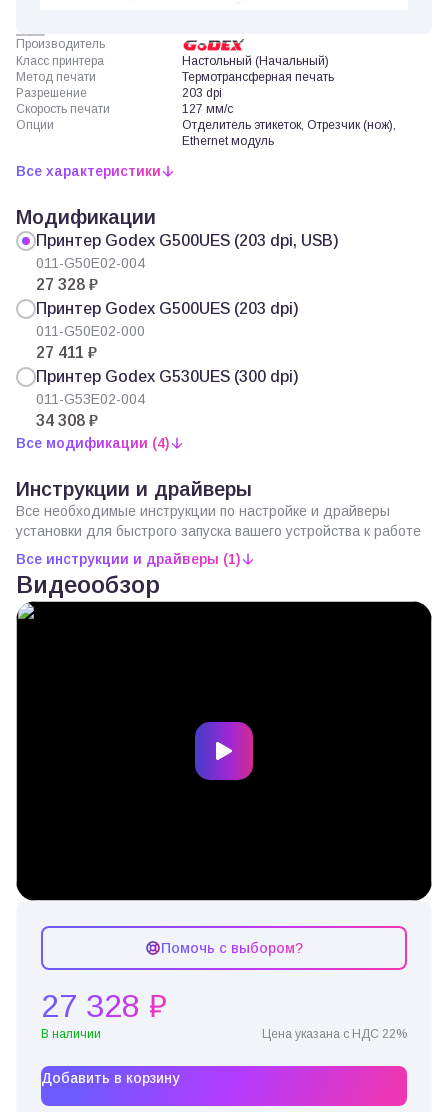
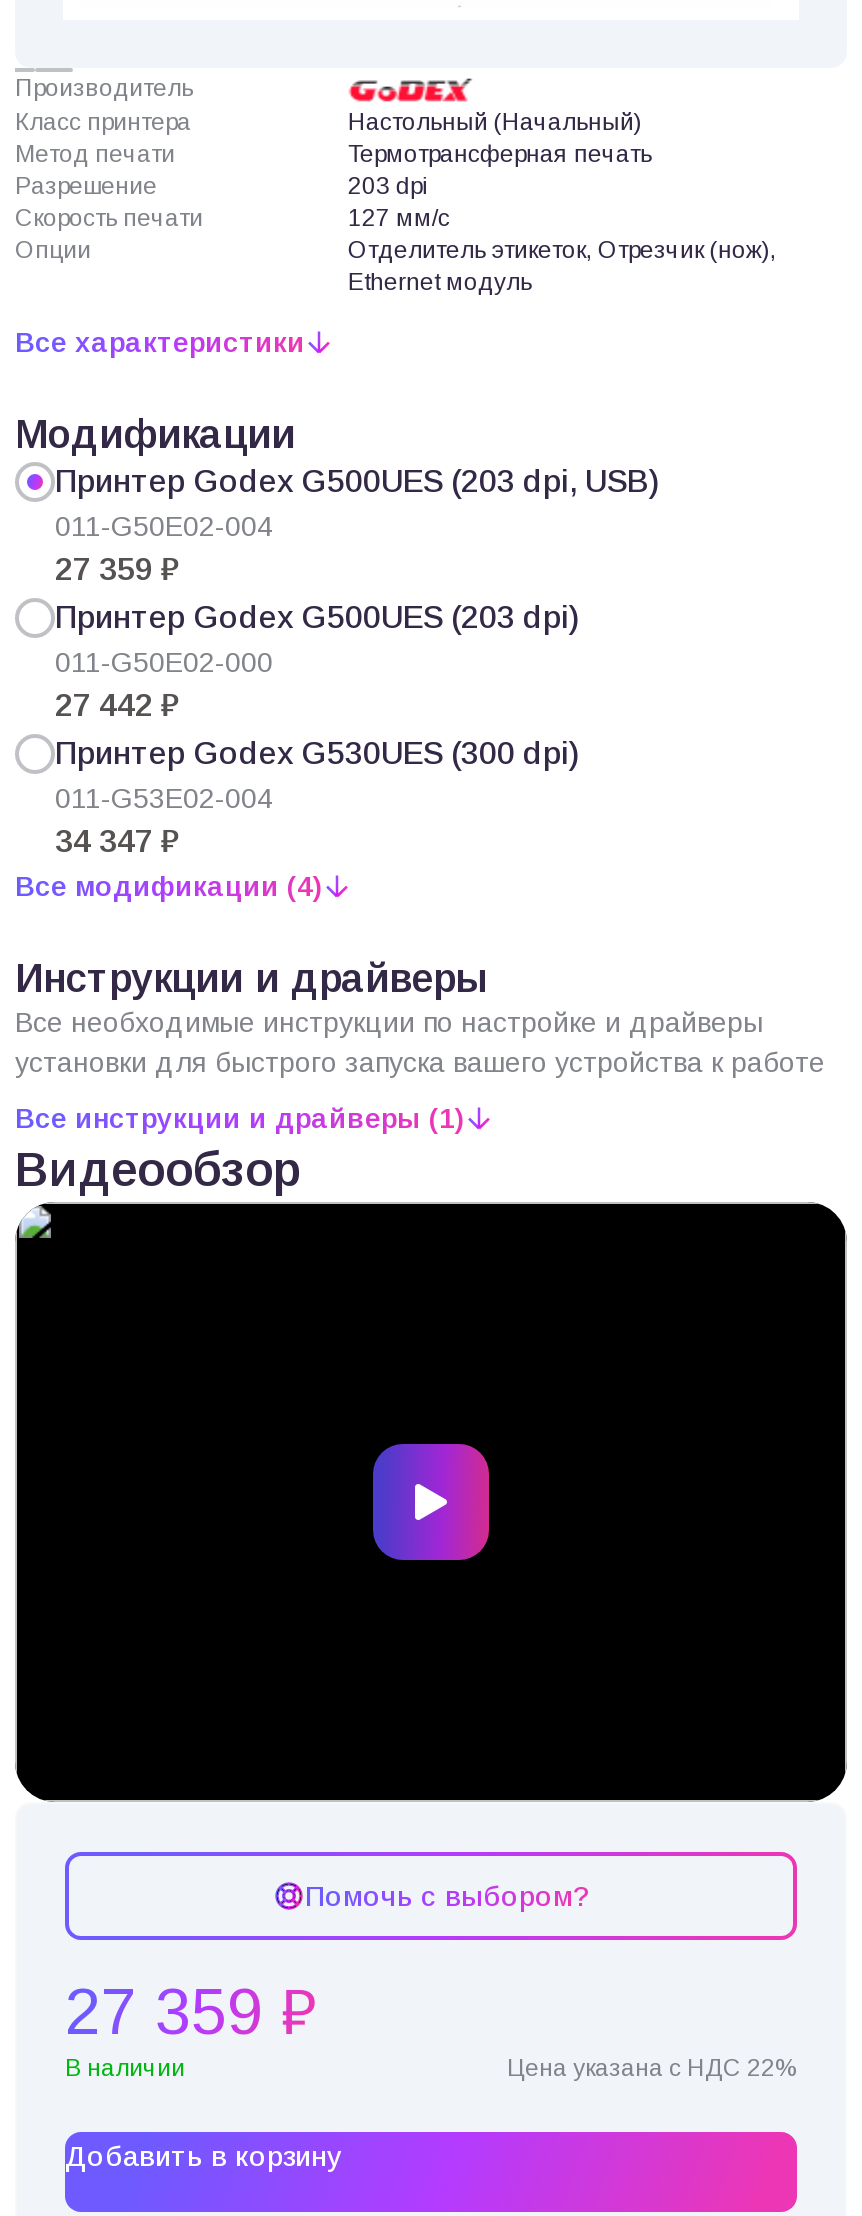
- 27 328 ₽
+ 27 359 ₽

- 27 411 ₽
+ 27 442 ₽

- 34 308 ₽
+ 34 347 ₽

- 27 328 ₽
+ 27 359 ₽
